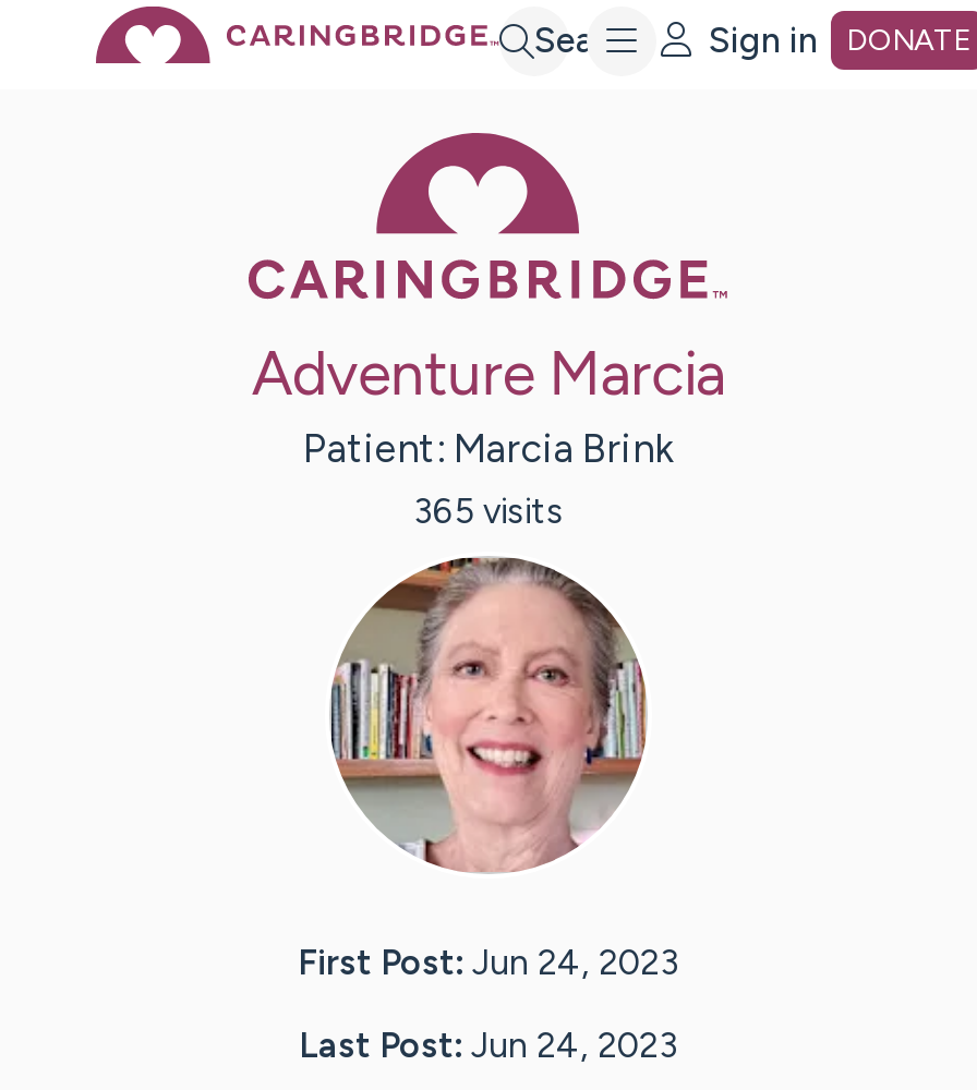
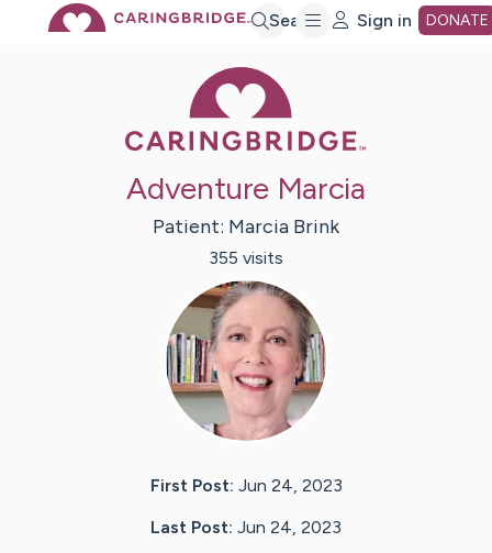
- 365 visits
+ 355 visits
